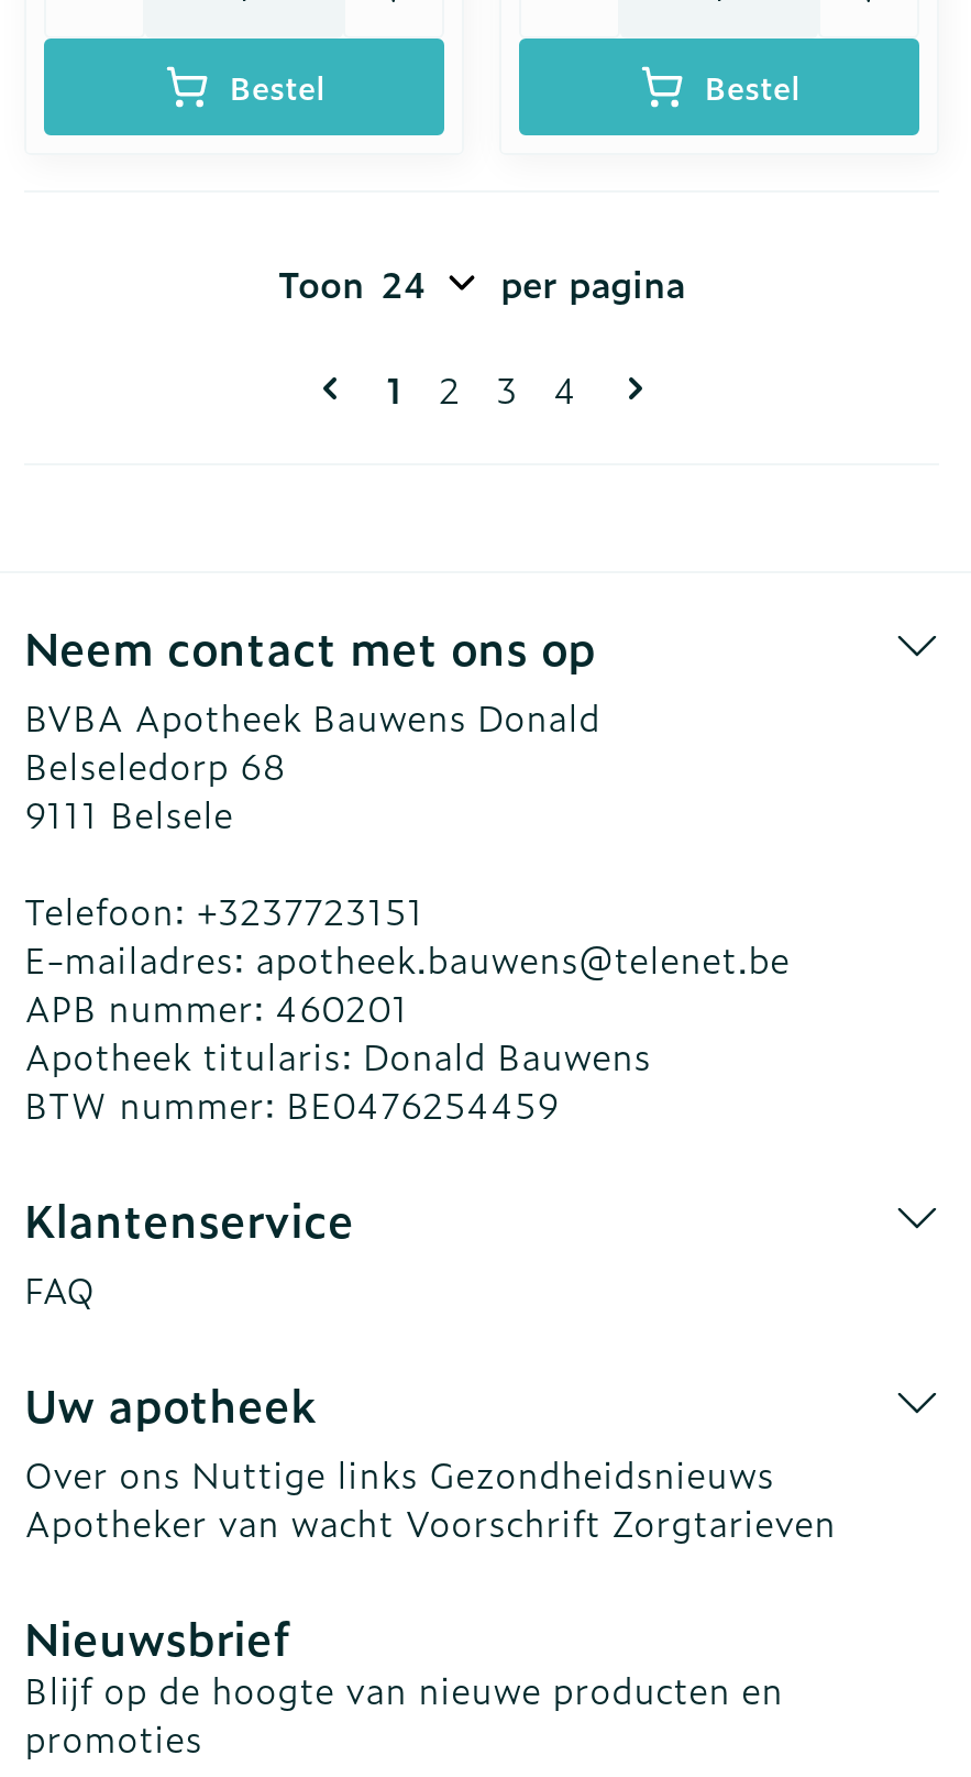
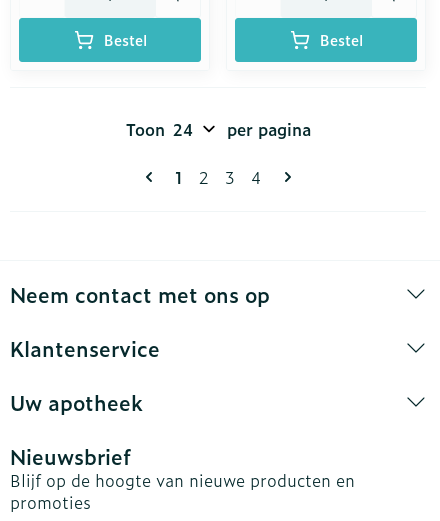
- BVBA Apotheek Bauwens Donald
- Belseledorp 68
- 9111 Belsele
- Telefoon: +3237723151
- E-mailadres: apotheek.bauwens@telenet.be
- APB nummer: 460201
- Apotheek titularis: Donald Bauwens
- BTW nummer: BE0476254459

- FAQ

- Over ons Nuttige links Gezondheidsnieuws
- Apotheker van wacht Voorschrift Zorgtarieven
